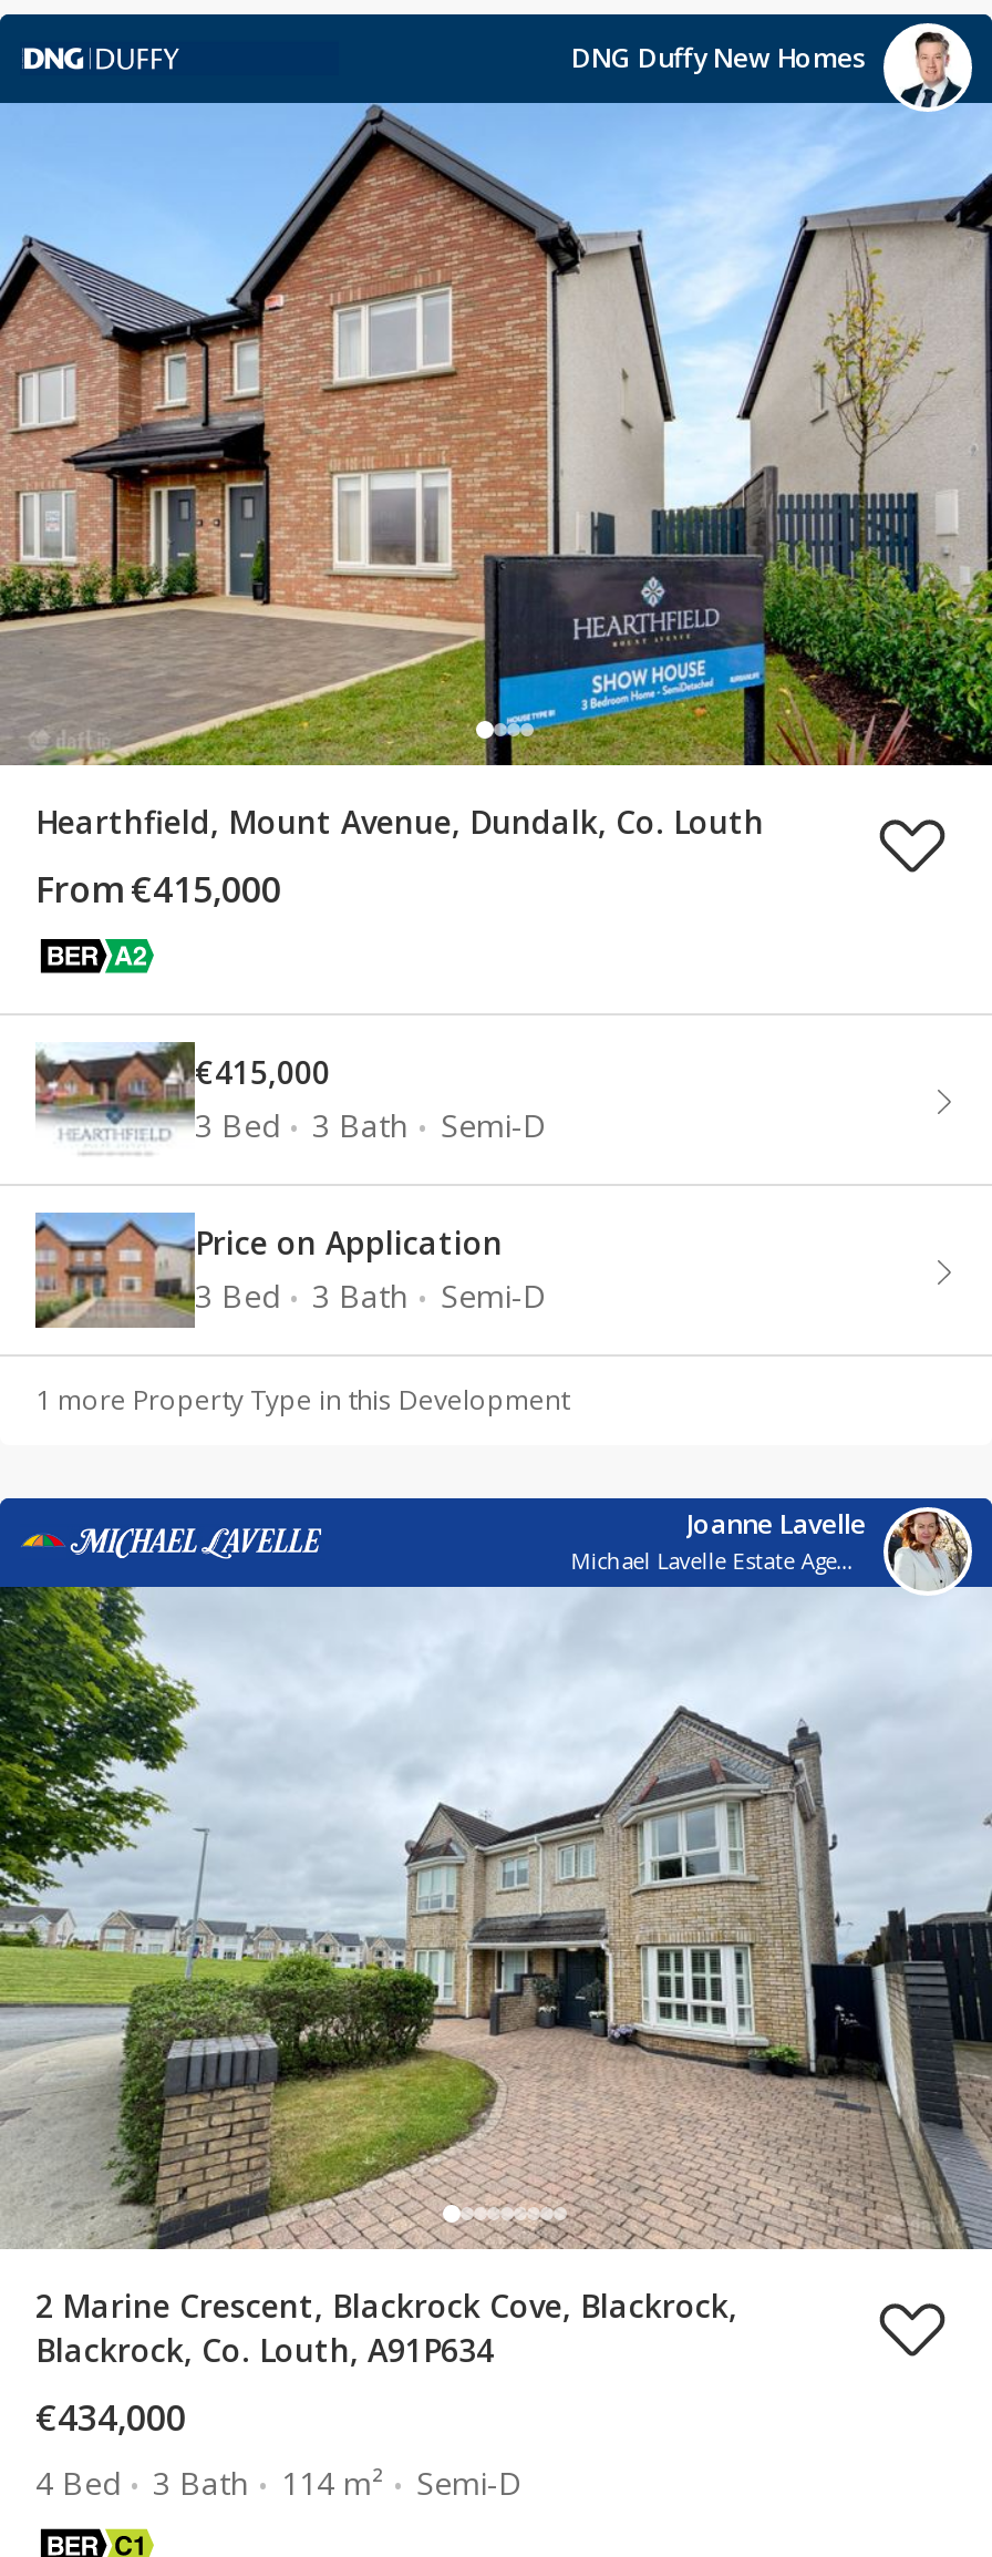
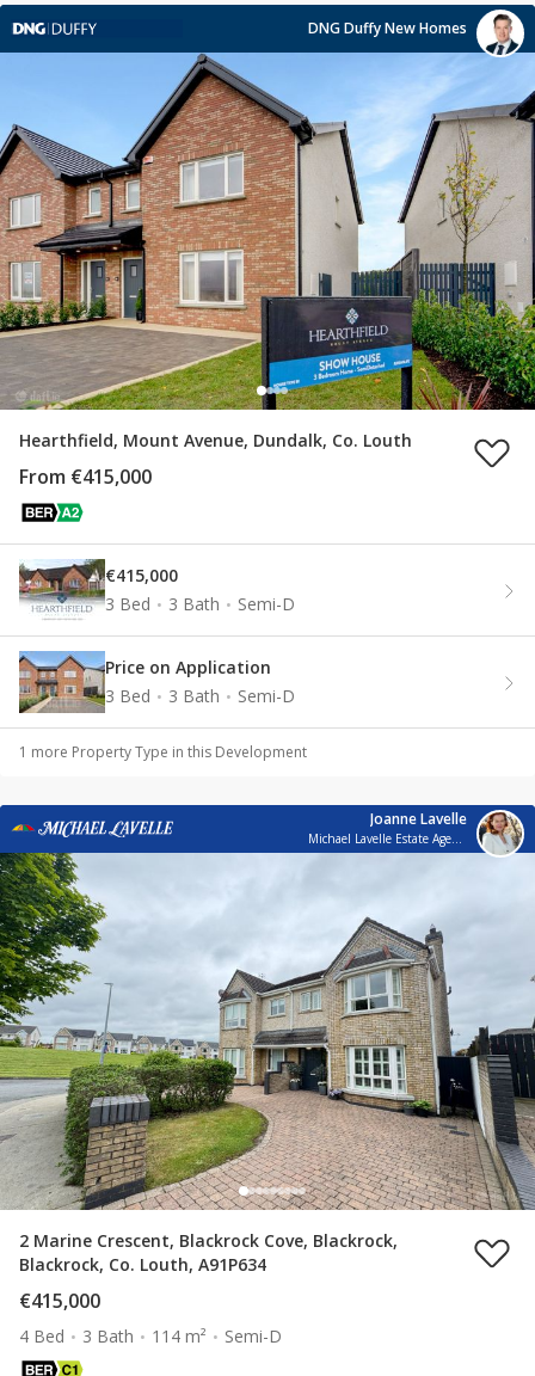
- €434,000
+ €415,000
